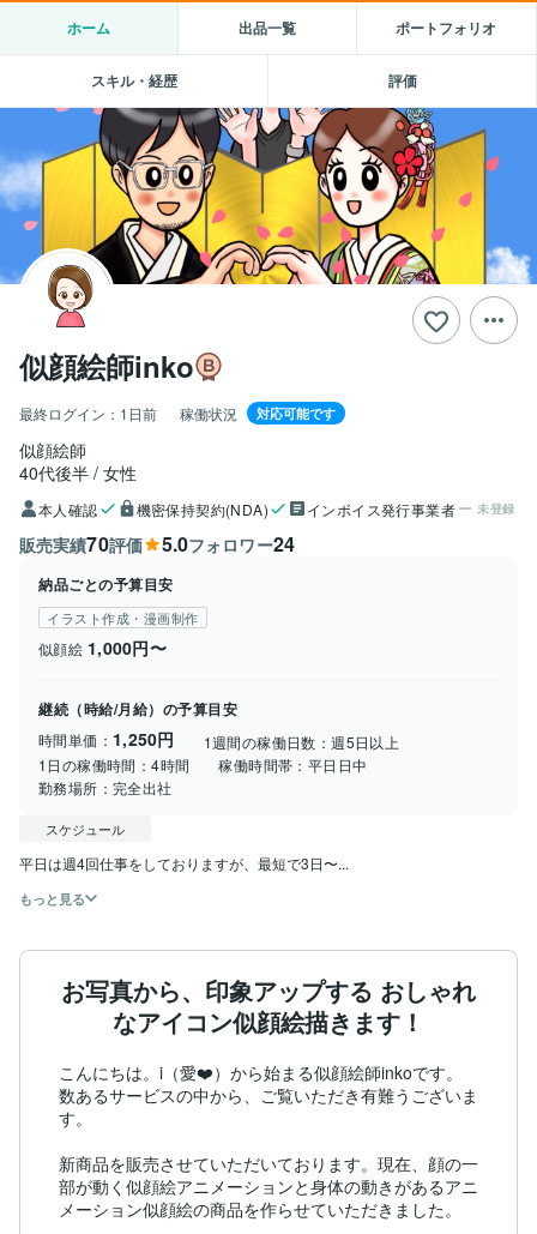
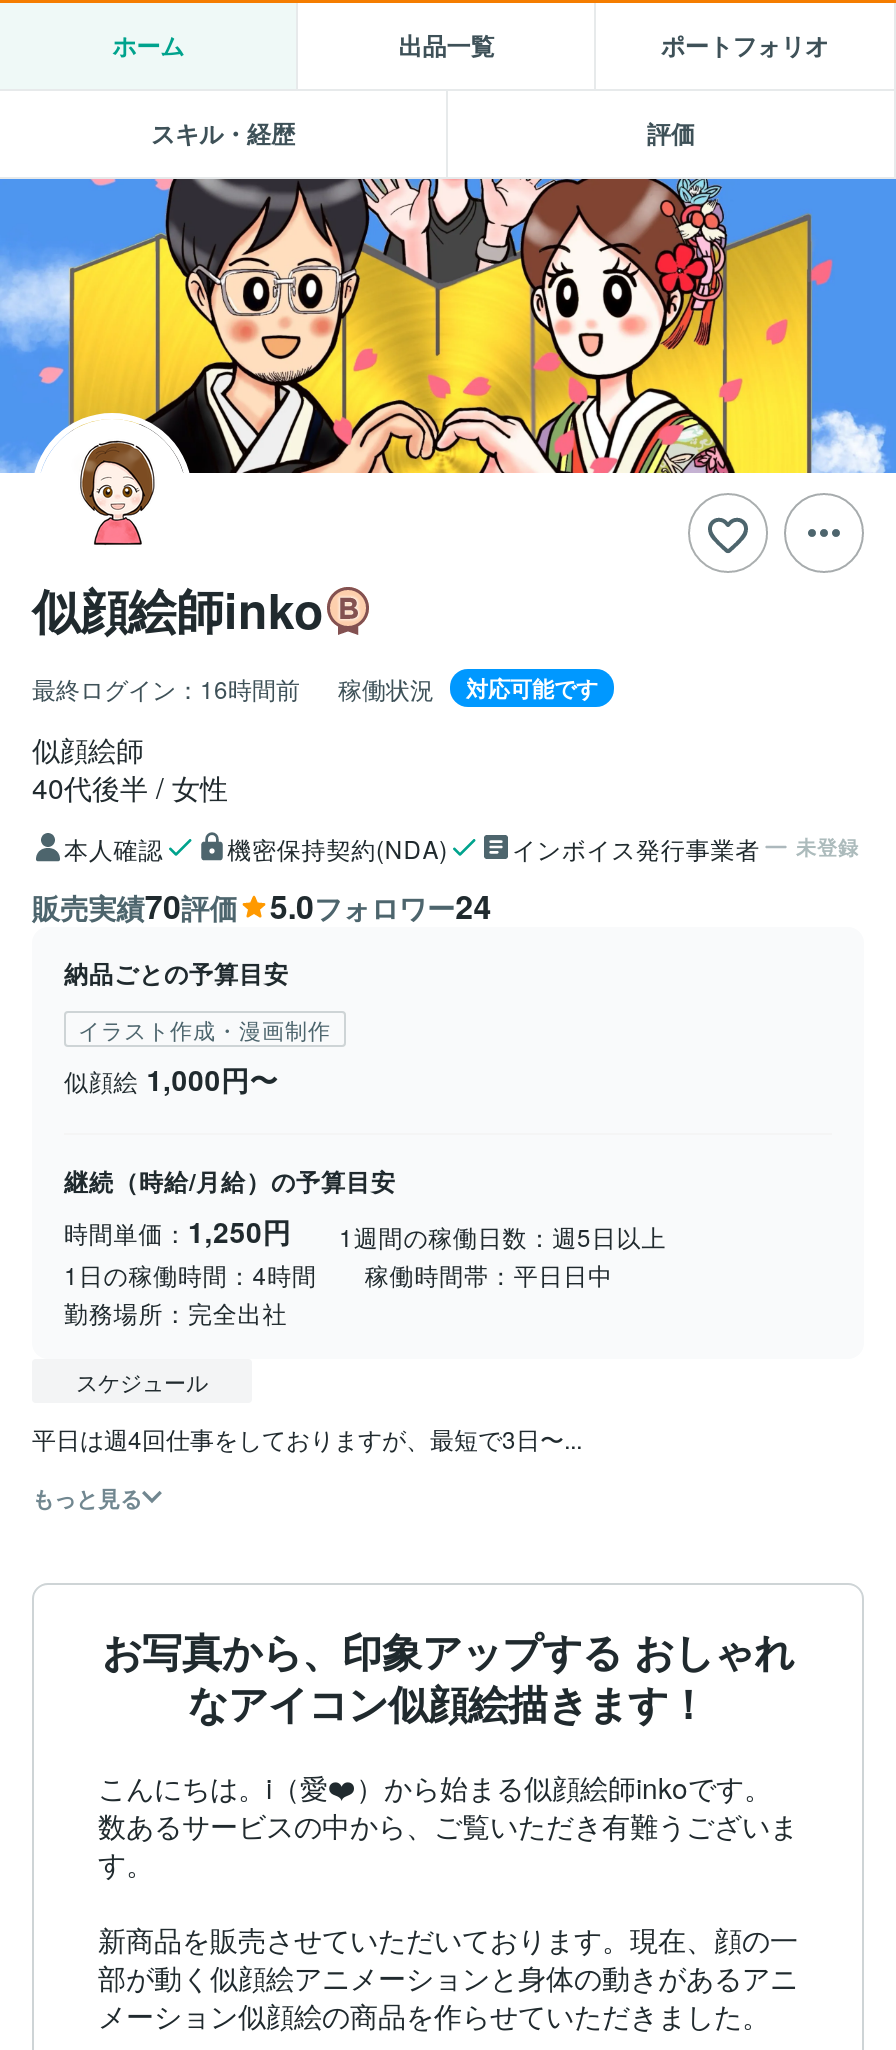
- 最終ログイン：1日前
+ 最終ログイン：16時間前
